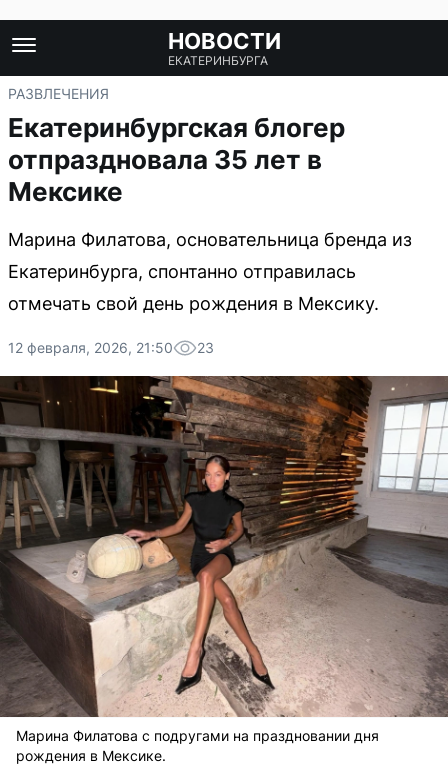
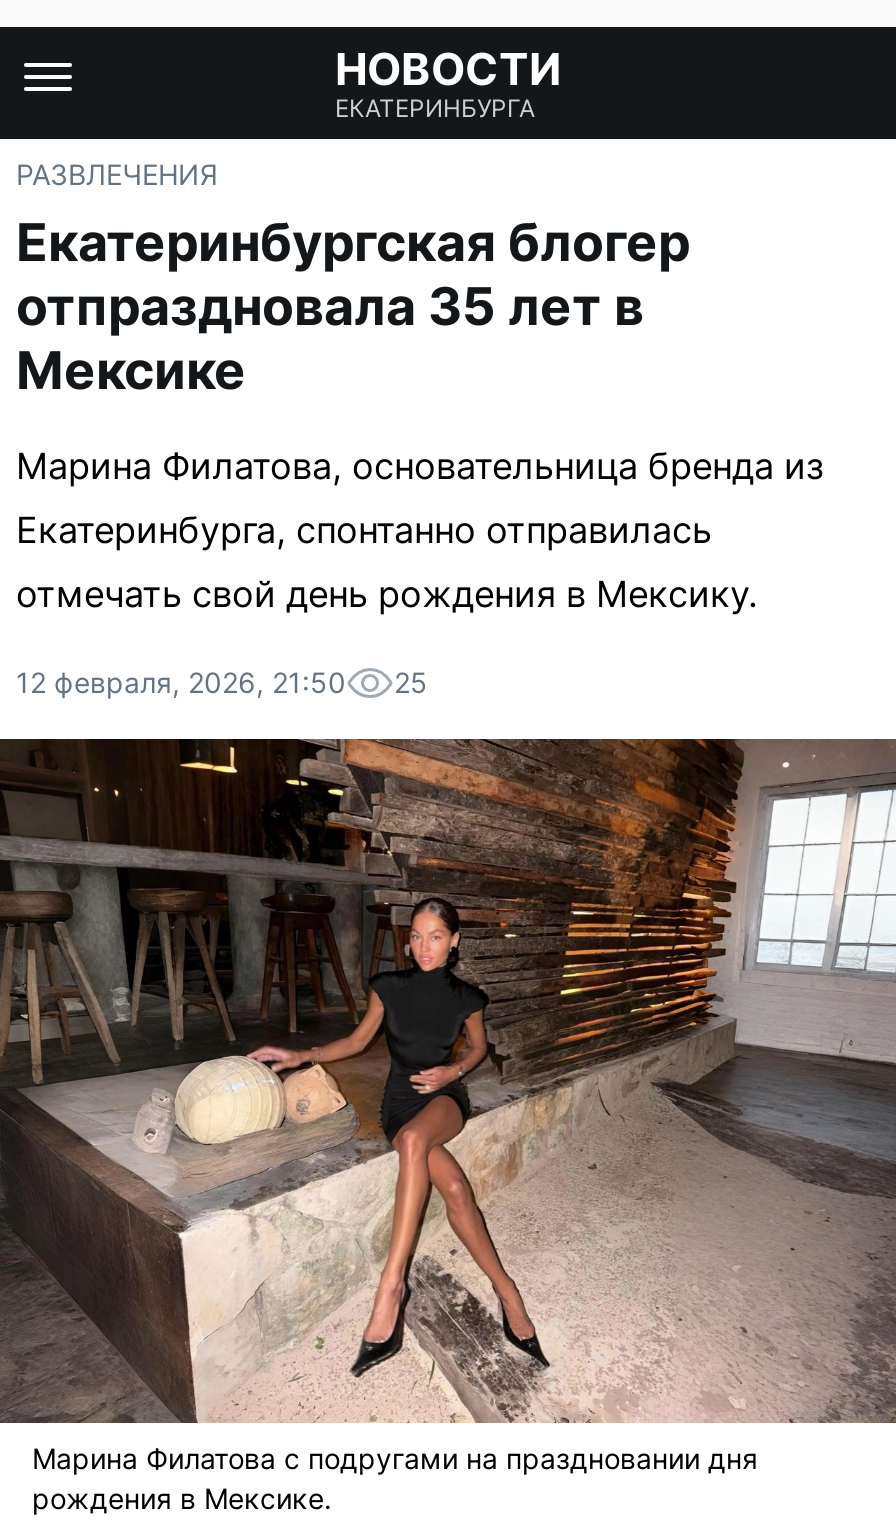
- 12 февраля, 2026, 21:50 23
+ 12 февраля, 2026, 21:50 25
